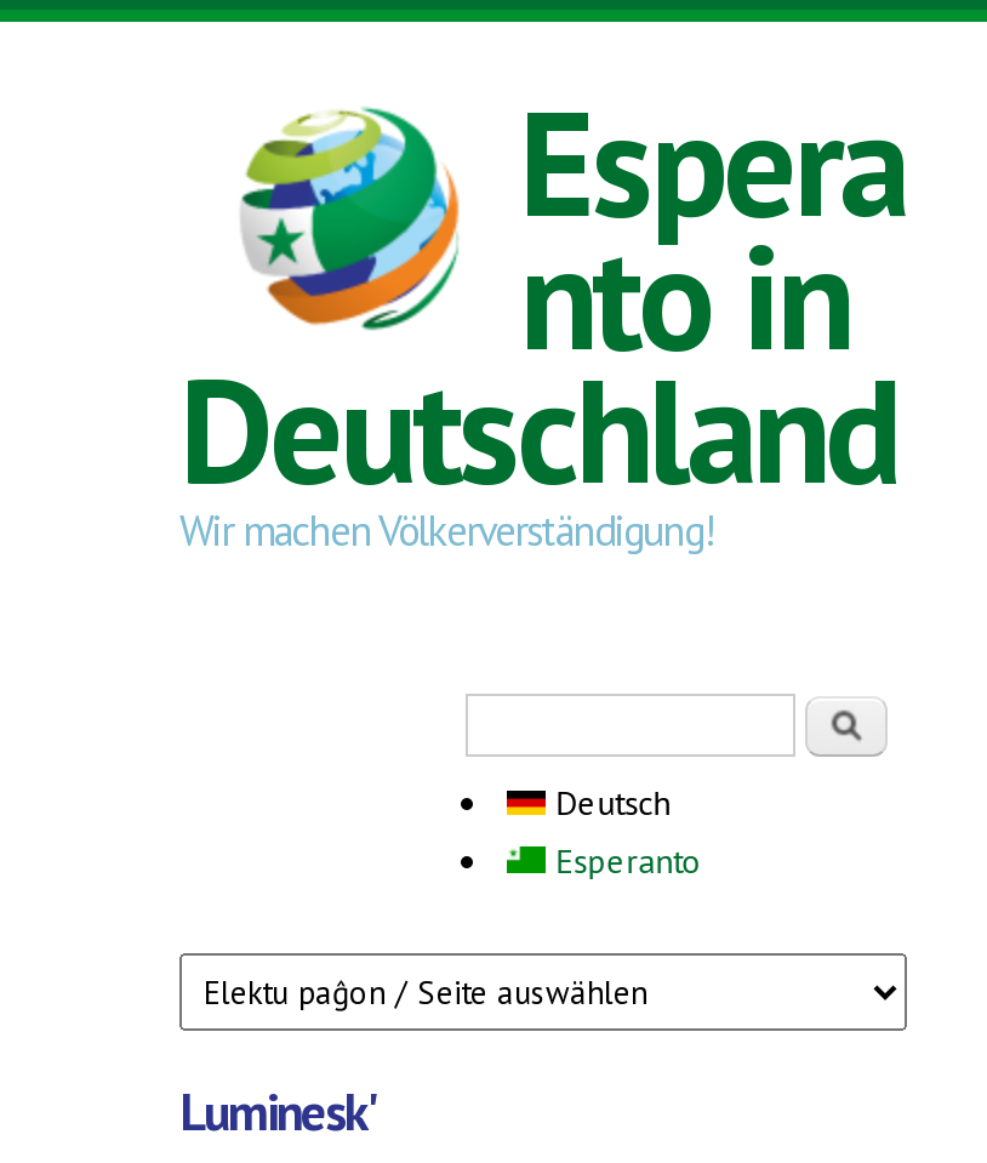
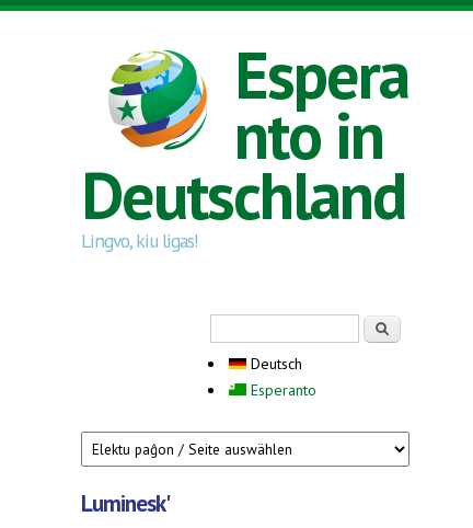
- Wir machen Völkerverständigung!
+ Lingvo, kiu ligas!
